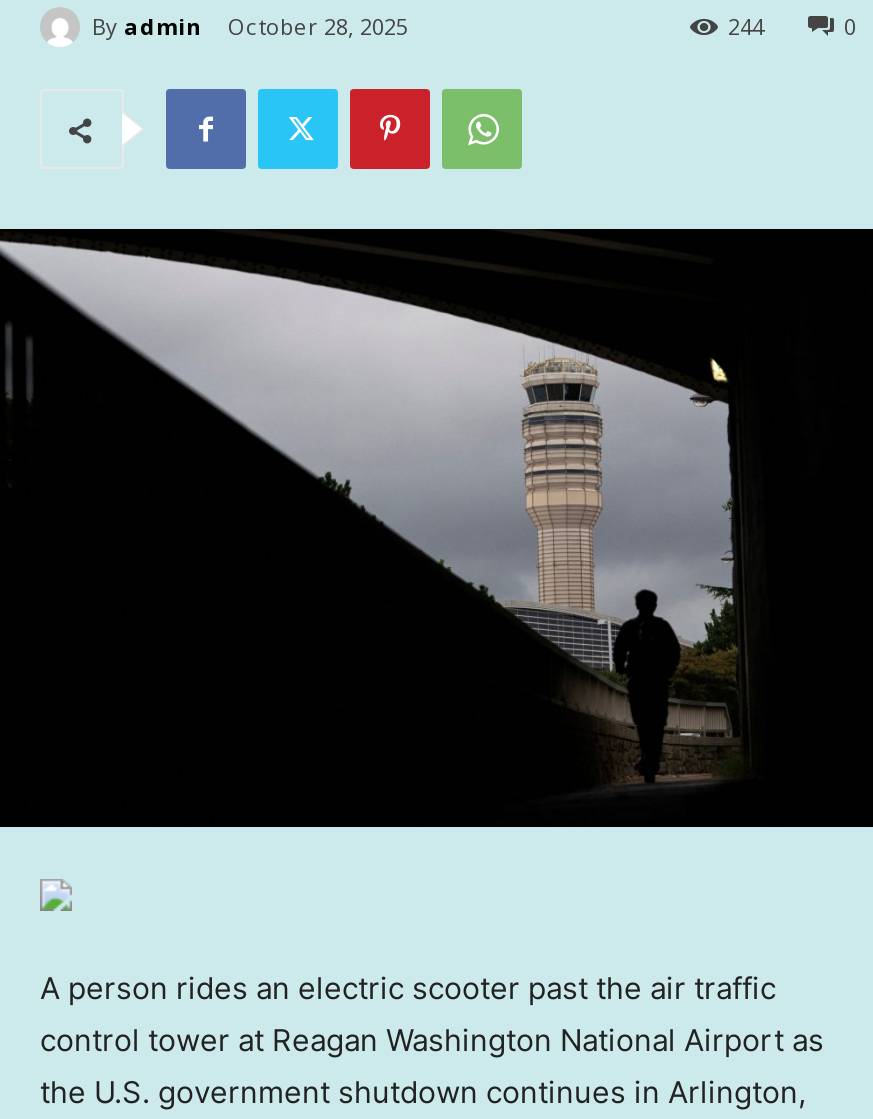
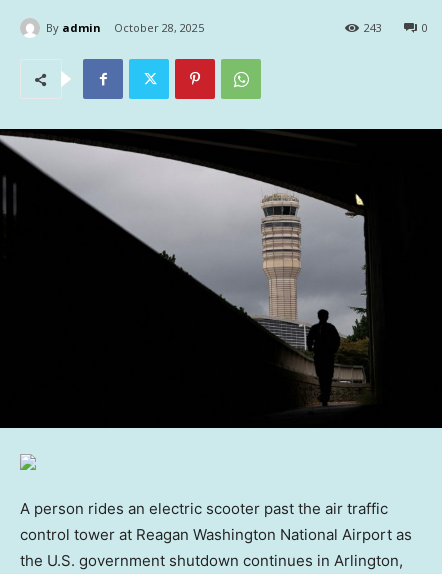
- 244
+ 243
